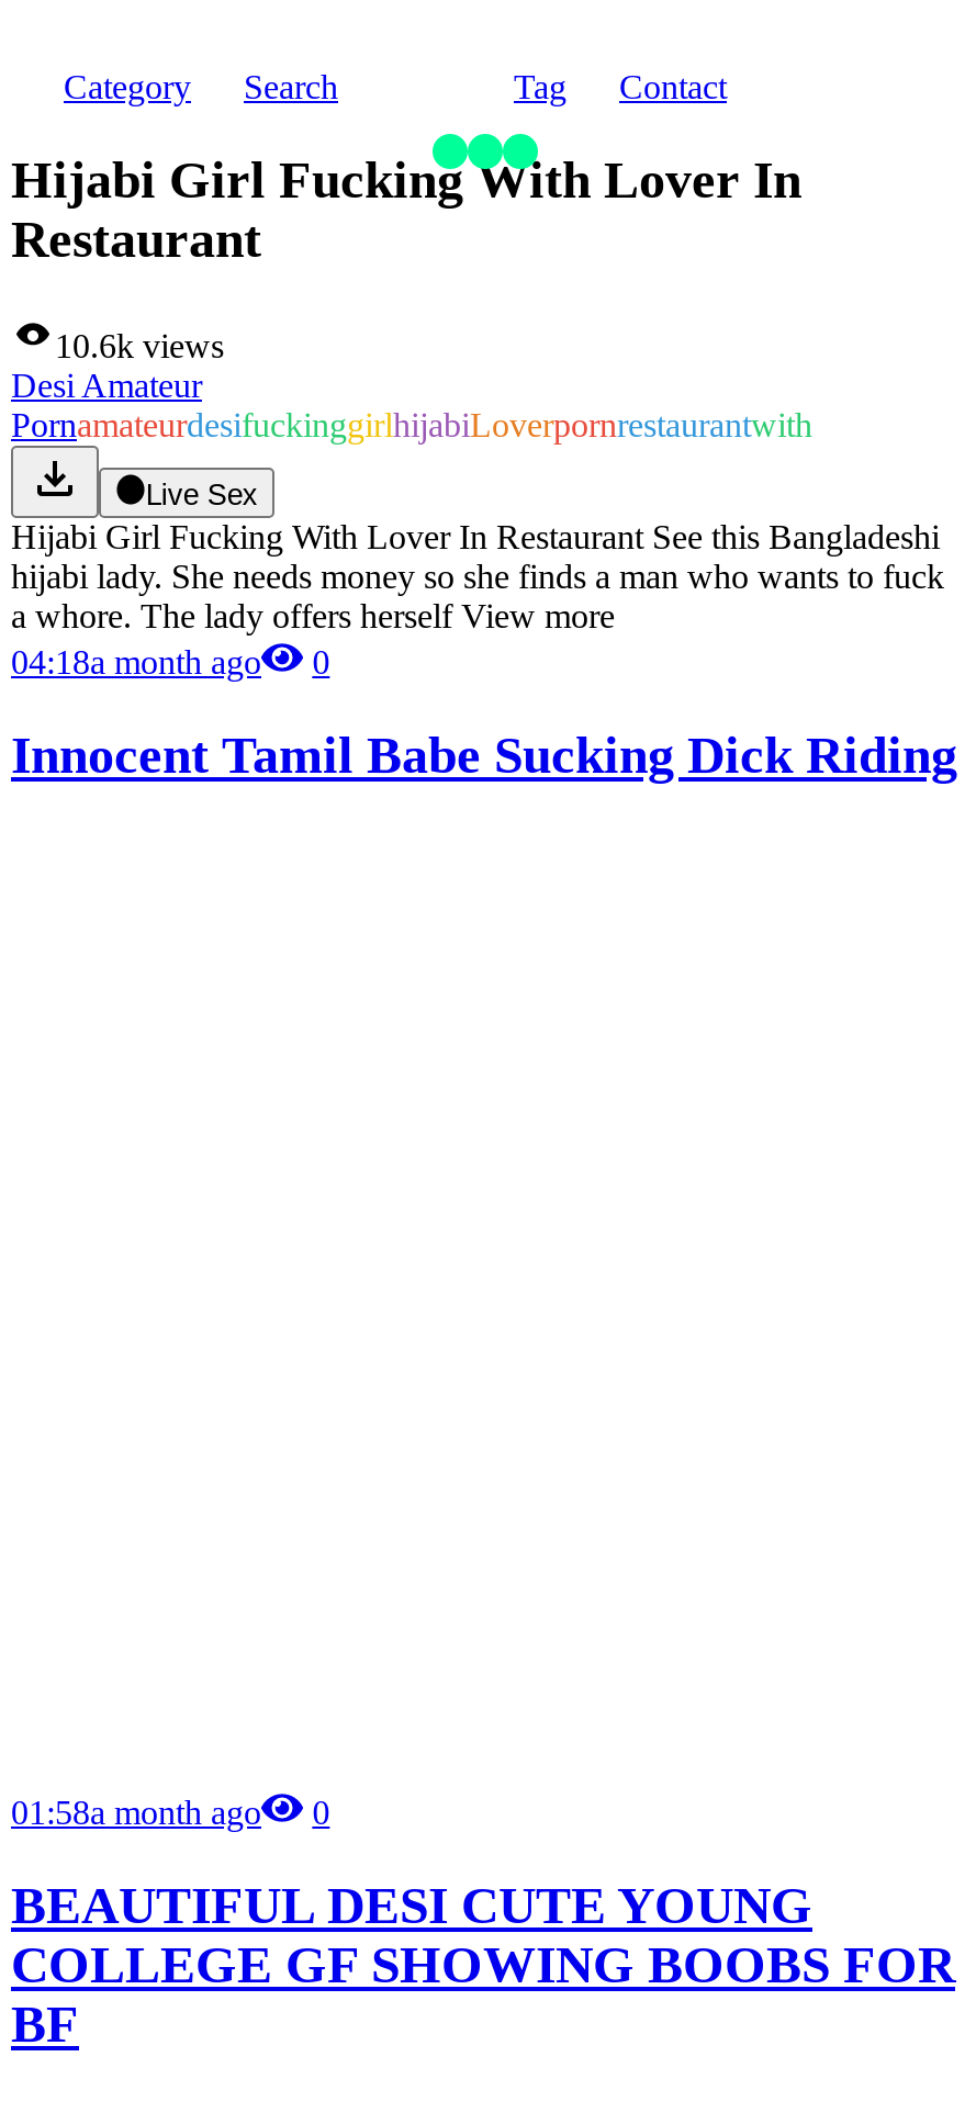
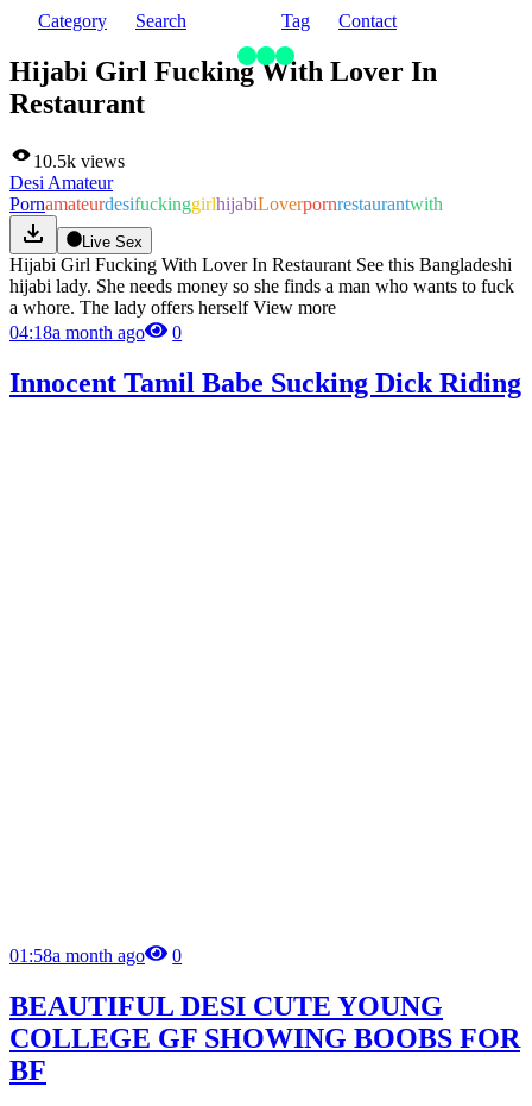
- 10.6k views
+ 10.5k views
